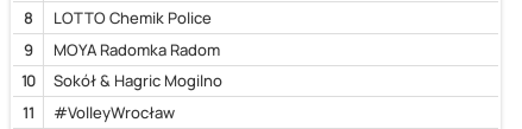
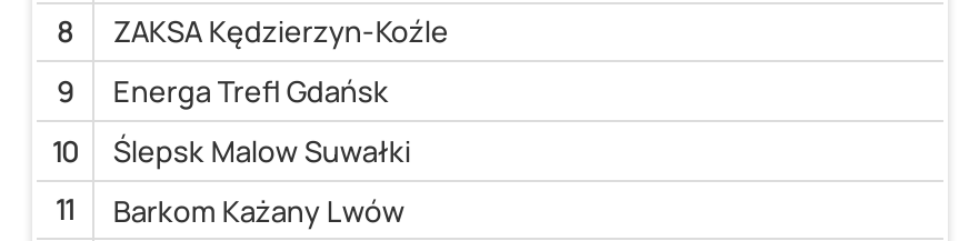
- LOTTO Chemik Police
+ ZAKSA Kędzierzyn-Koźle

- MOYA Radomka Radom
+ Energa Trefl Gdańsk

- Sokół & Hagric Mogilno
+ Ślepsk Malow Suwałki

- #VolleyWrocław
+ Barkom Każany Lwów
